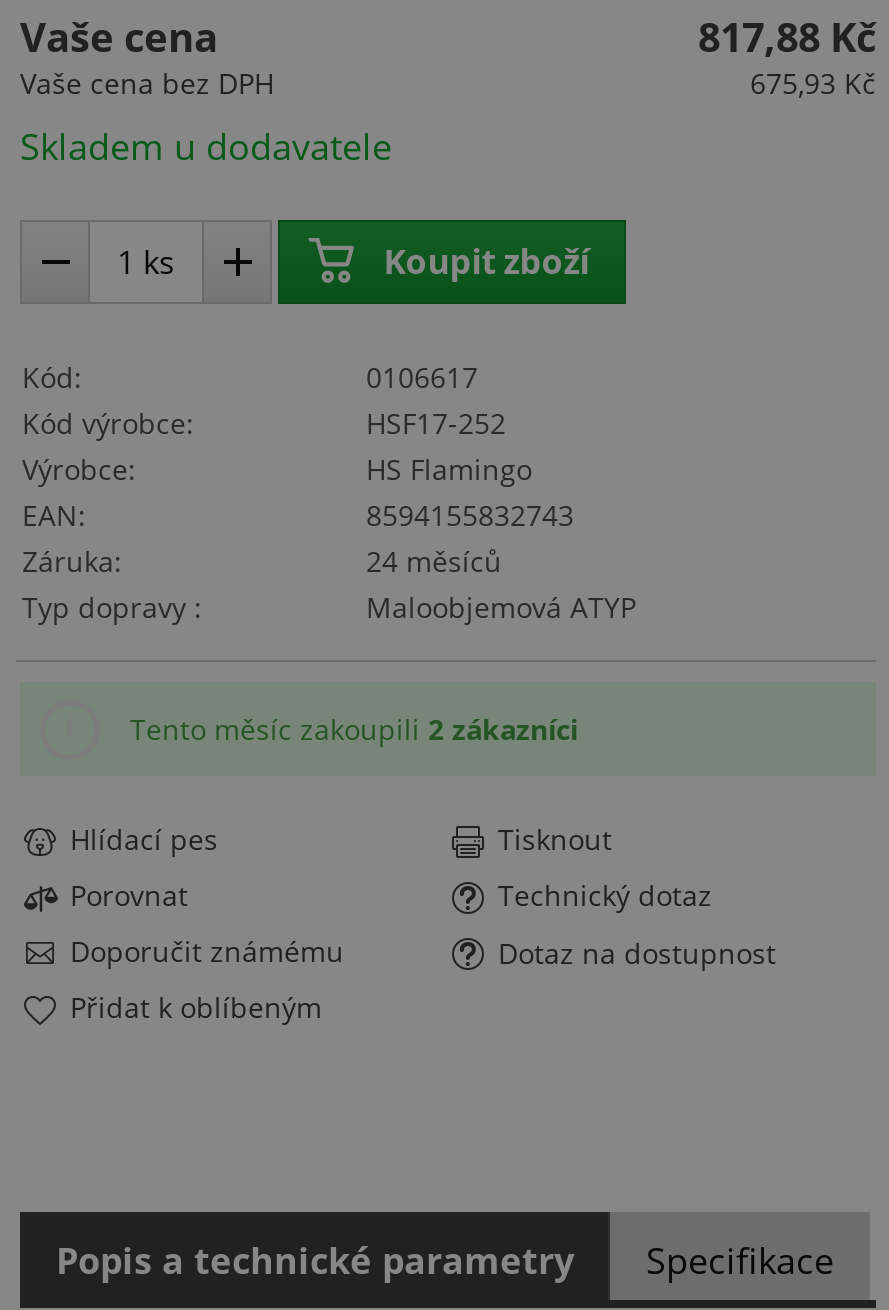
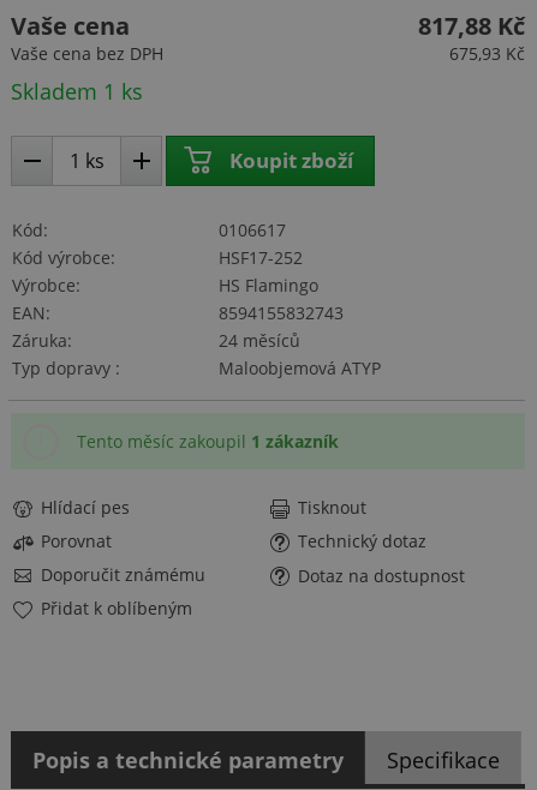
- Skladem u dodavatele
+ Skladem 1 ks

- Tento měsíc zakoupili 2 zákazníci
+ Tento měsíc zakoupil 1 zákazník
